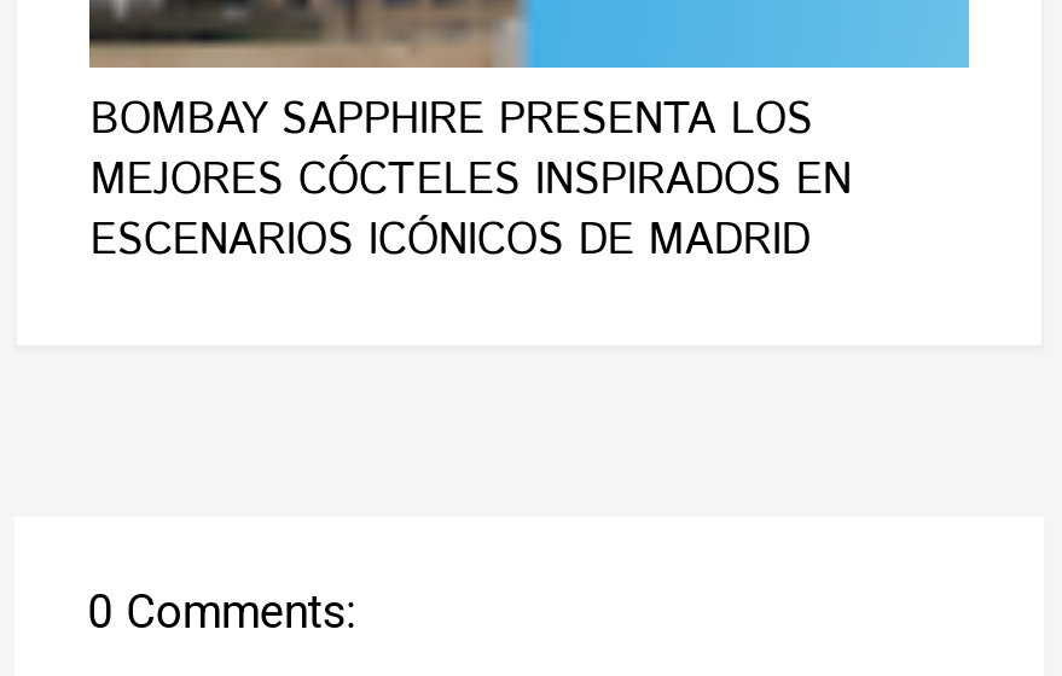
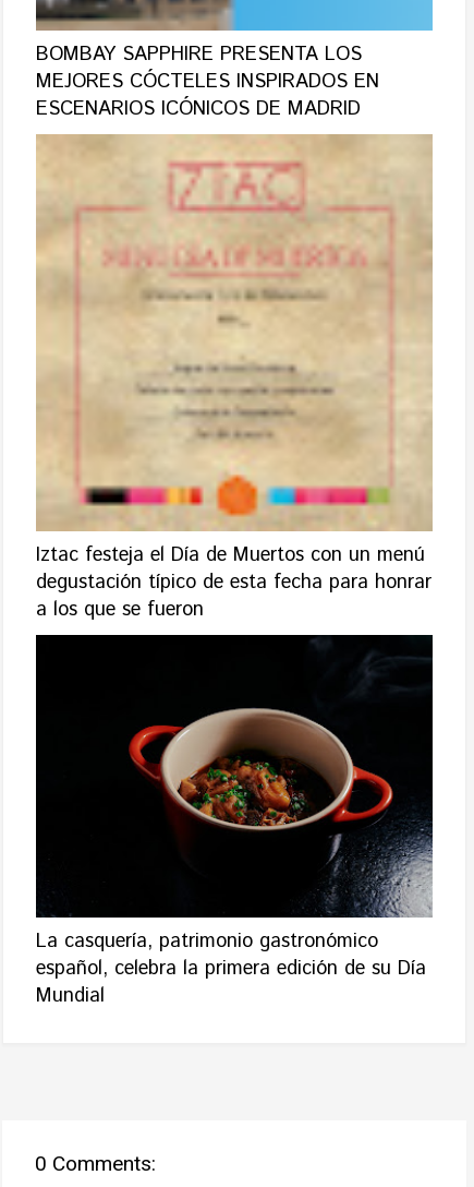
+ [image]
+ Iztac festeja el Día de Muertos con un menú
+ degustación típico de esta fecha para honrar
+ a los que se fueron

+ [image]
+ La casquería, patrimonio gastronómico
+ español, celebra la primera edición de su Día
+ Mundial
